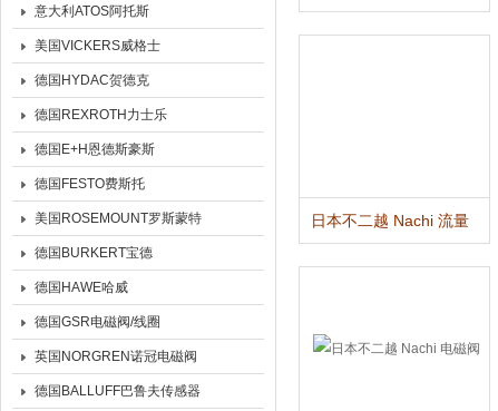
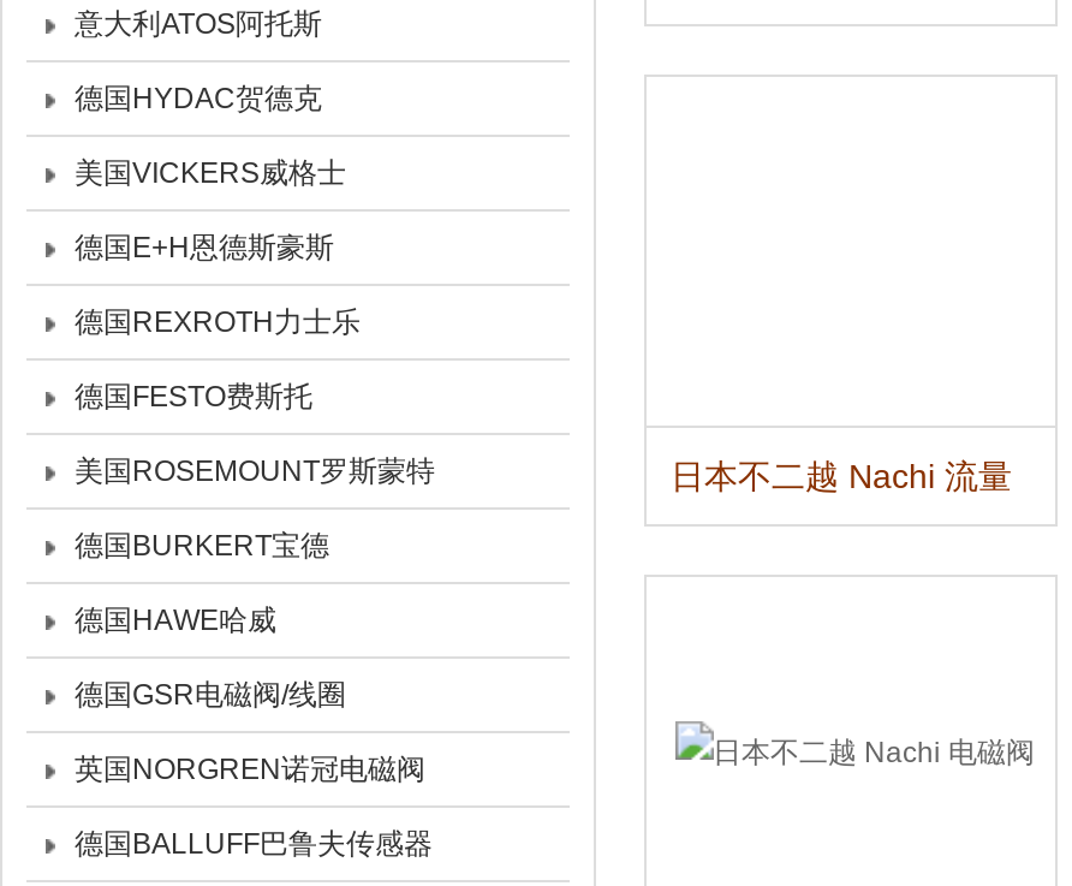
moved down: 美国VICKERS威格士

moved up: 德国HYDAC贺德克

moved down: 德国REXROTH力士乐

moved up: 德国E+H恩德斯豪斯
